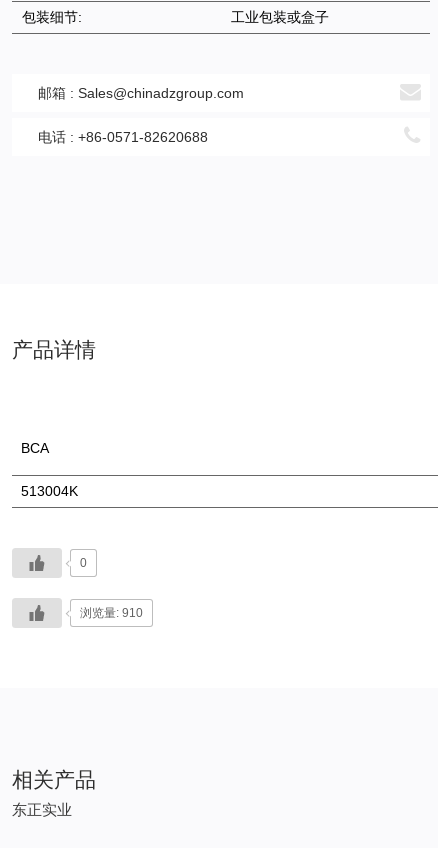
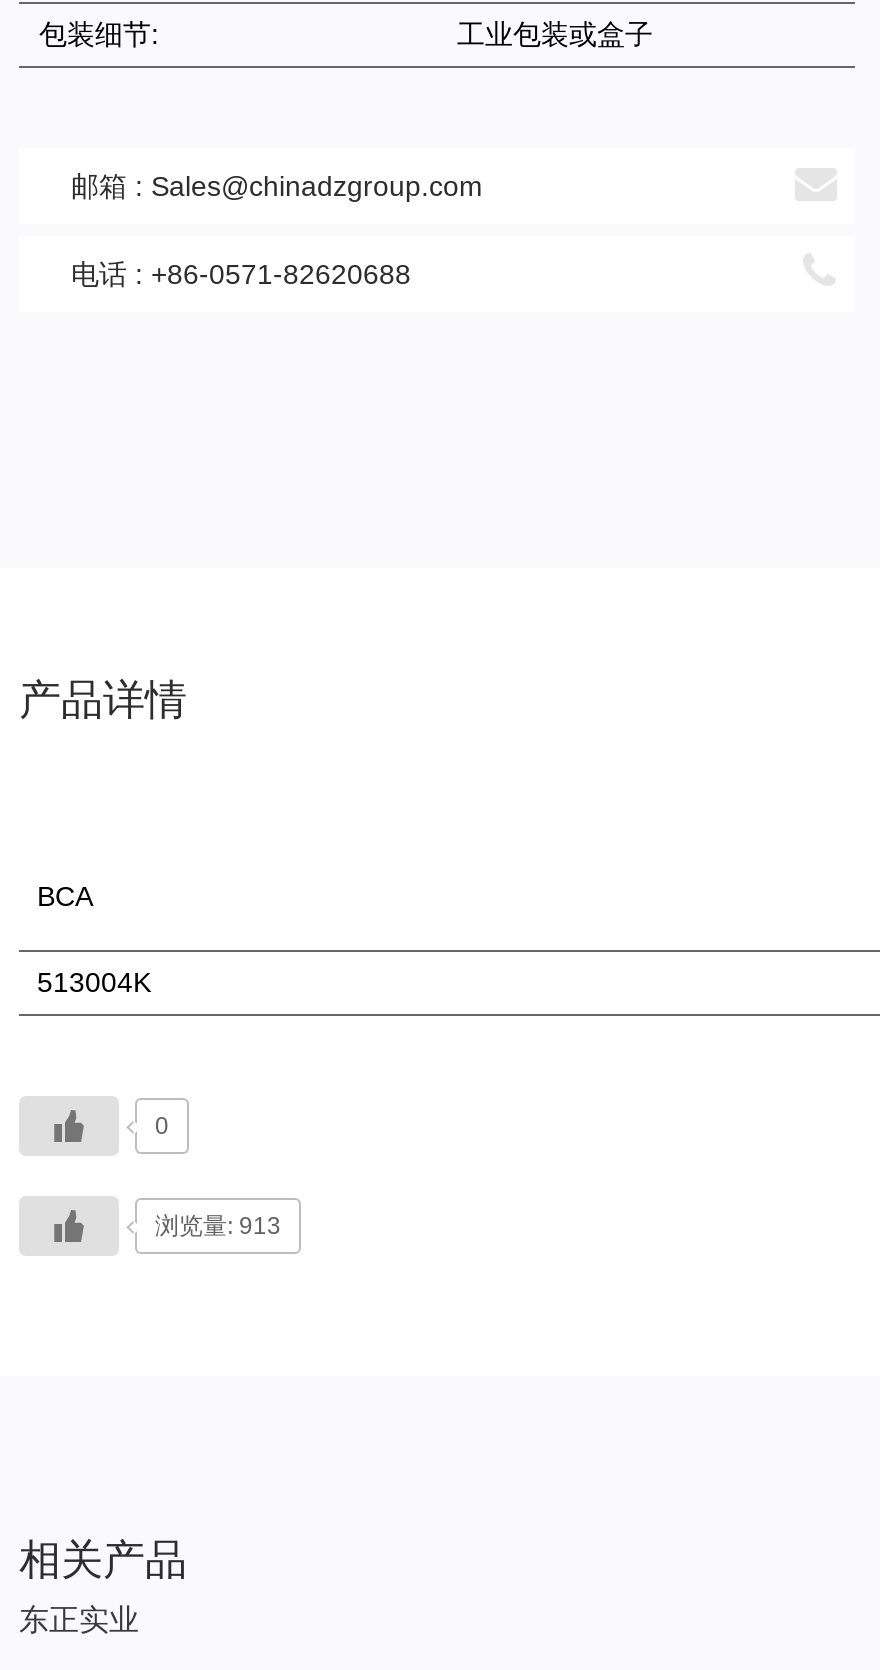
- 浏览量: 910
+ 浏览量: 913
